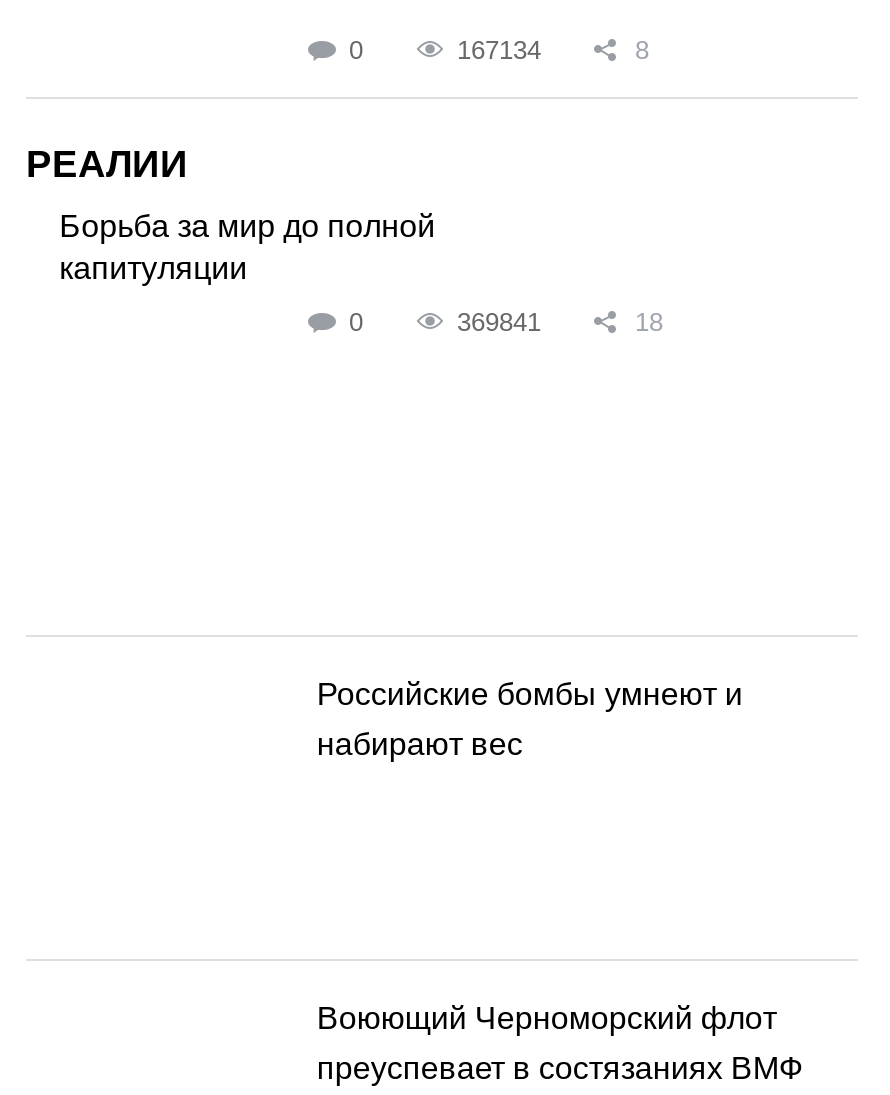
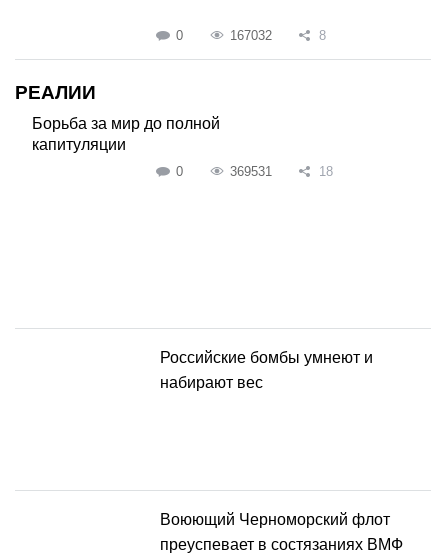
- 167134
+ 167032

- 369841
+ 369531
